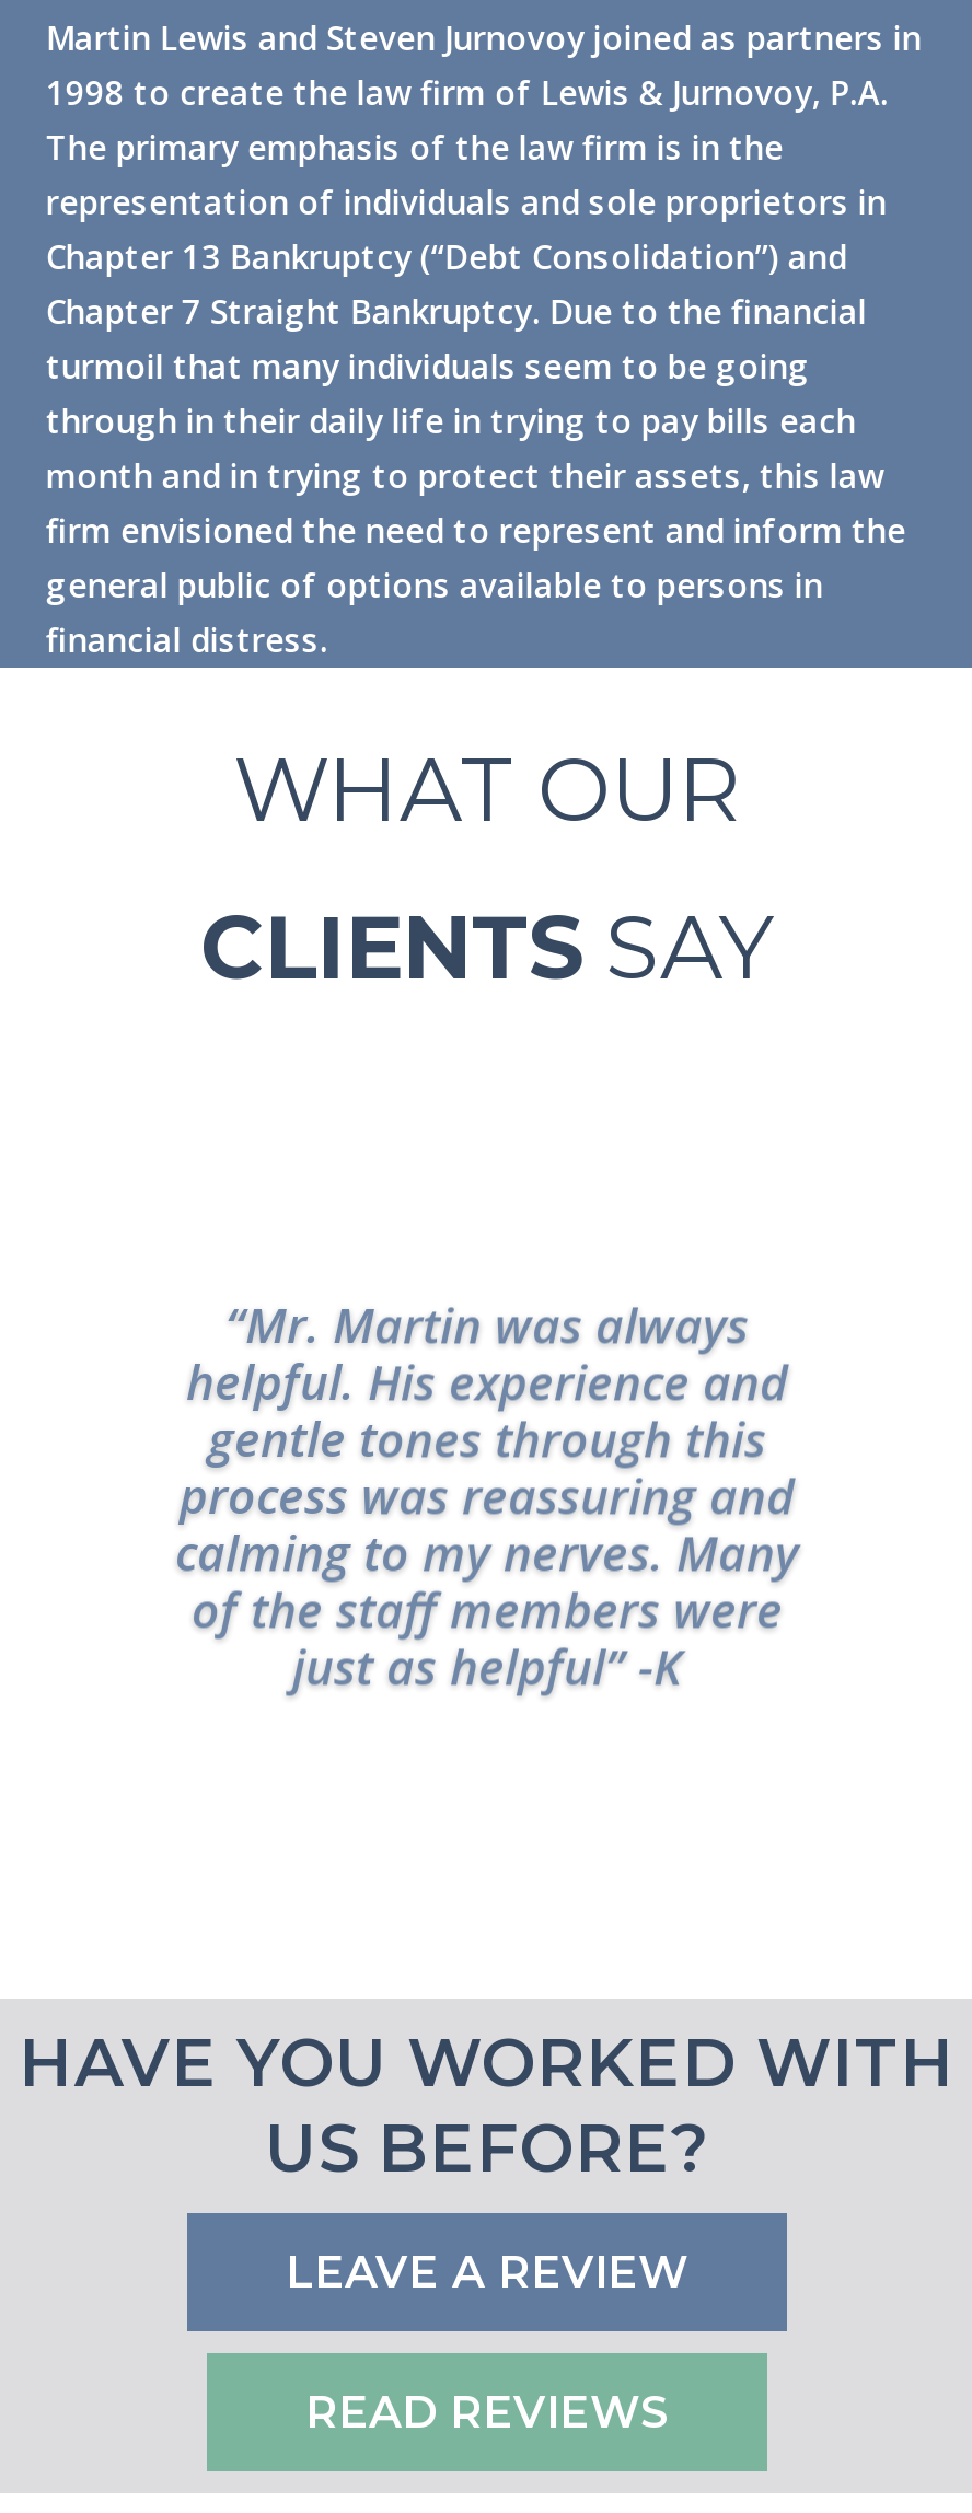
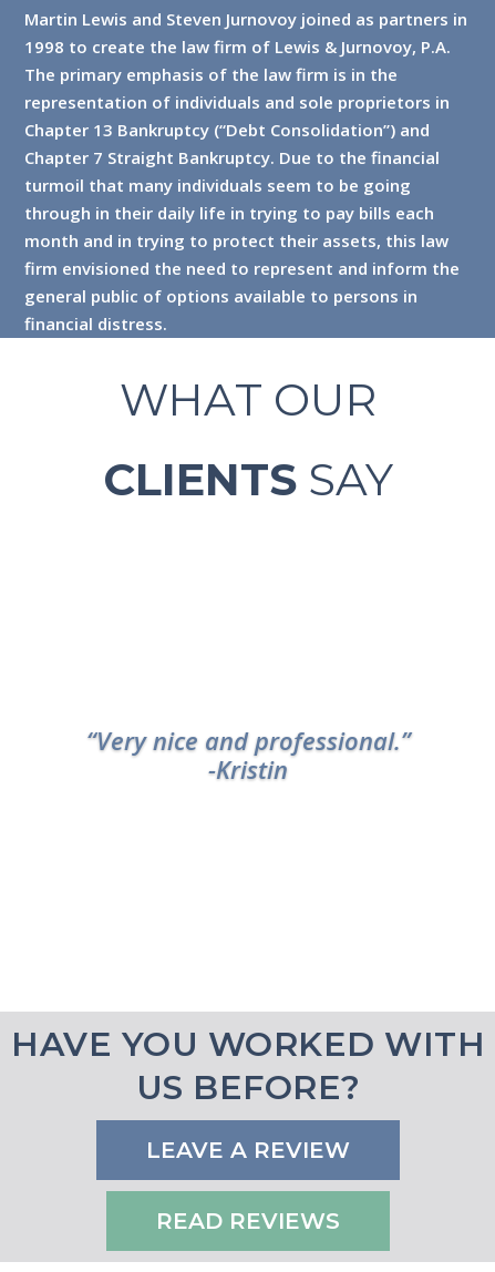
- “Mr. Martin was always
- helpful. His experience and
- gentle tones through this
- process was reassuring and
- calming to my nerves. Many
- of the staff members were
- just as helpful” -K
